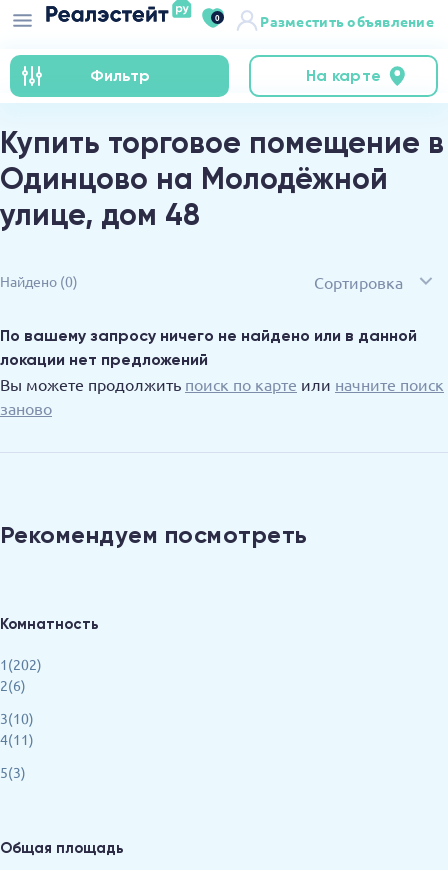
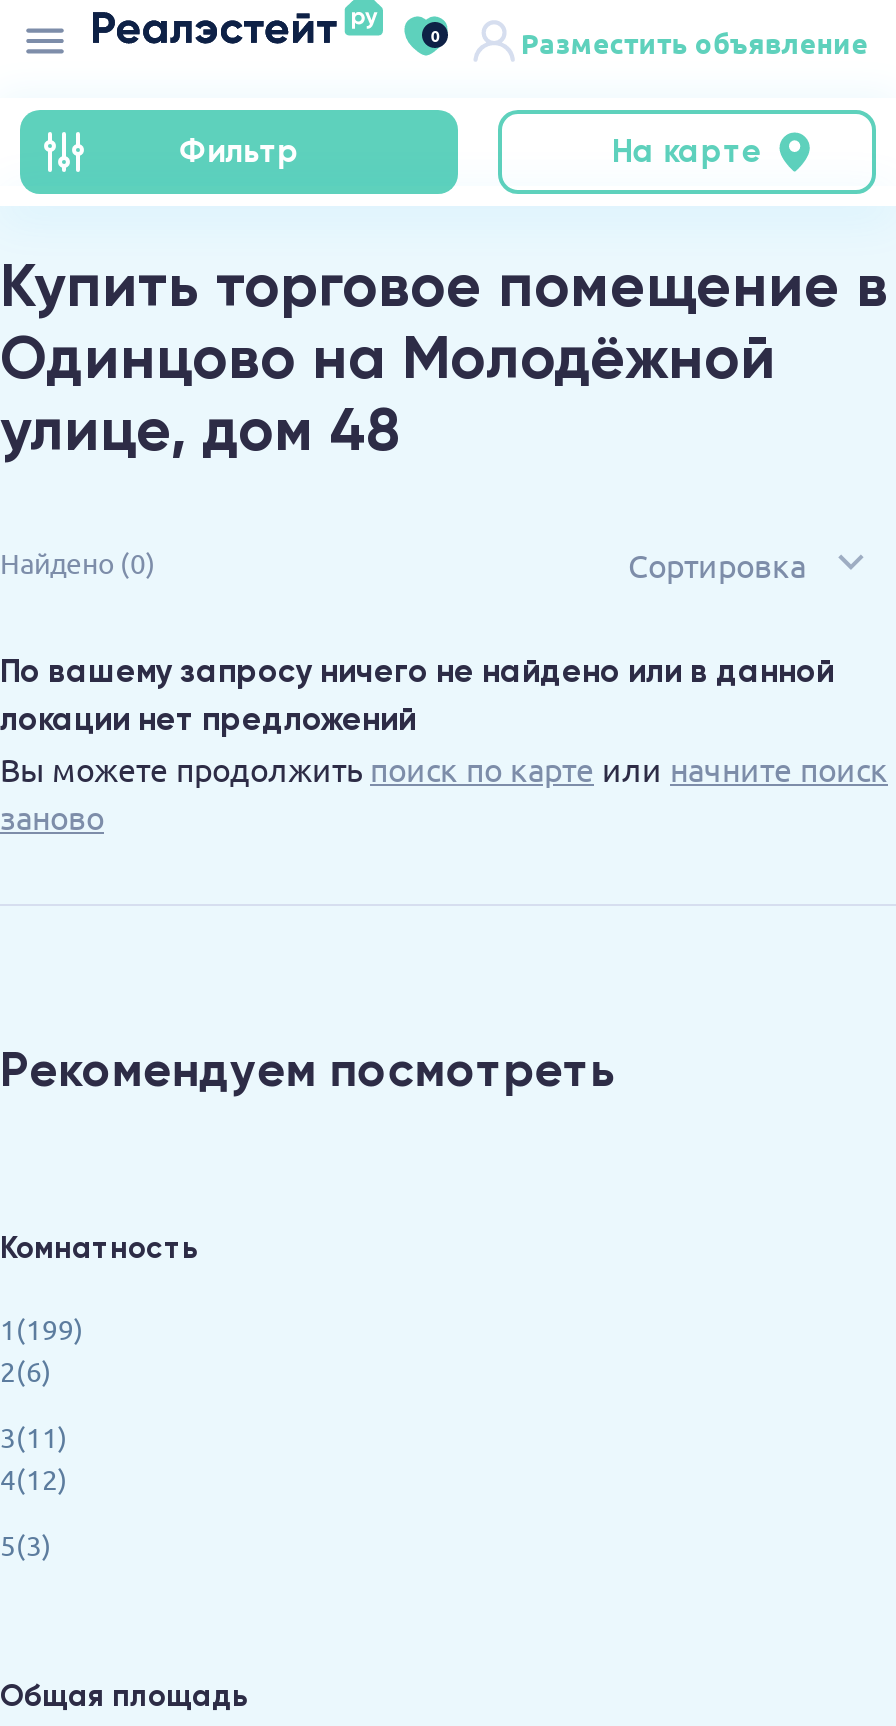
- 1(202)
+ 1(199)

- 3(10)
+ 3(11)

- 4(11)
+ 4(12)
